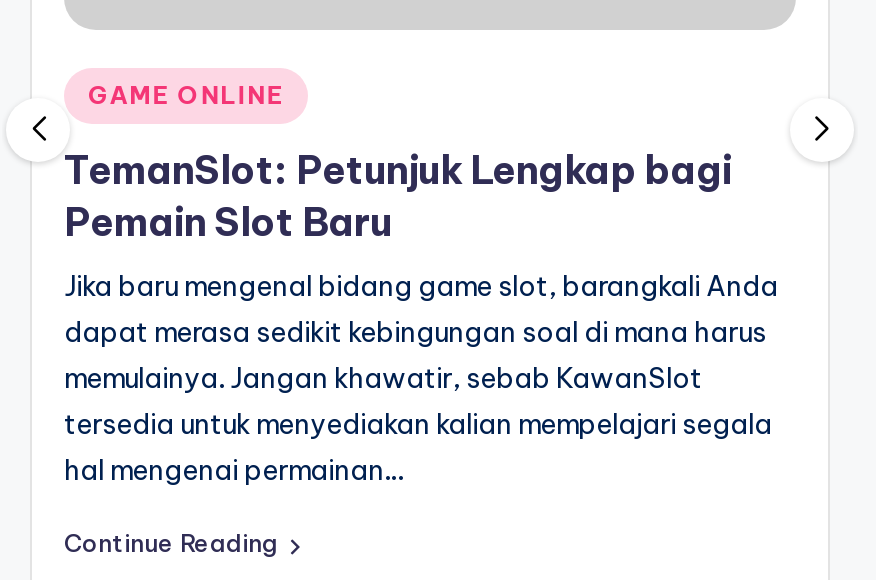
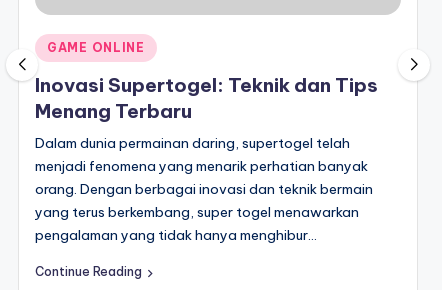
- TemanSlot: Petunjuk Lengkap bagi
- Pemain Slot Baru
+ Inovasi Supertogel: Teknik dan Tips
+ Menang Terbaru

- Jika baru mengenal bidang game slot, barangkali Anda
- dapat merasa sedikit kebingungan soal di mana harus
- memulainya. Jangan khawatir, sebab KawanSlot
- tersedia untuk menyediakan kalian mempelajari segala
- hal mengenai permainan…
+ Dalam dunia permainan daring, supertogel telah
+ menjadi fenomena yang menarik perhatian banyak
+ orang. Dengan berbagai inovasi dan teknik bermain
+ yang terus berkembang, super togel menawarkan
+ pengalaman yang tidak hanya menghibur…
